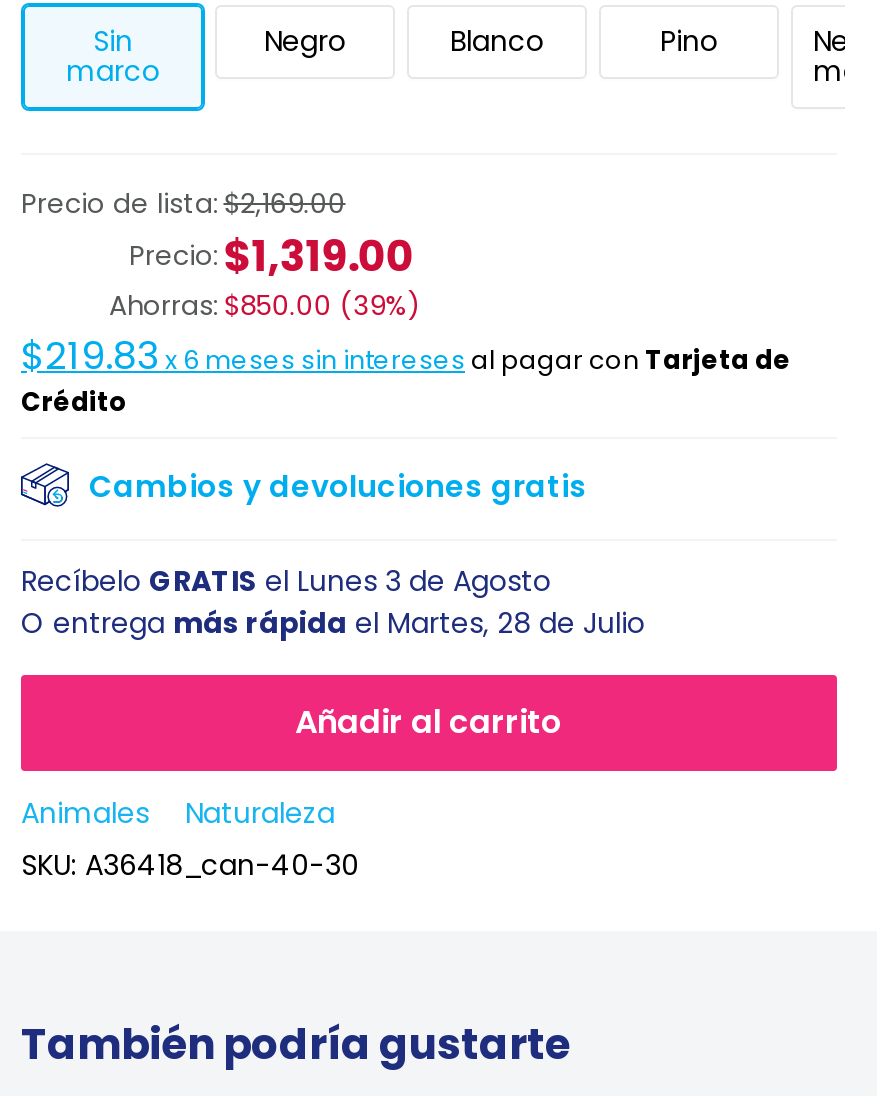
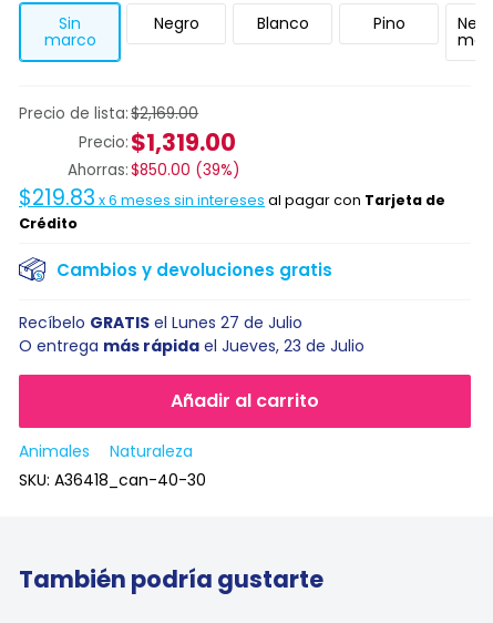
- Recíbelo GRATIS el Lunes 3 de Agosto
+ Recíbelo GRATIS el Lunes 27 de Julio

- O entrega más rápida el Martes, 28 de Julio
+ O entrega más rápida el Jueves, 23 de Julio
